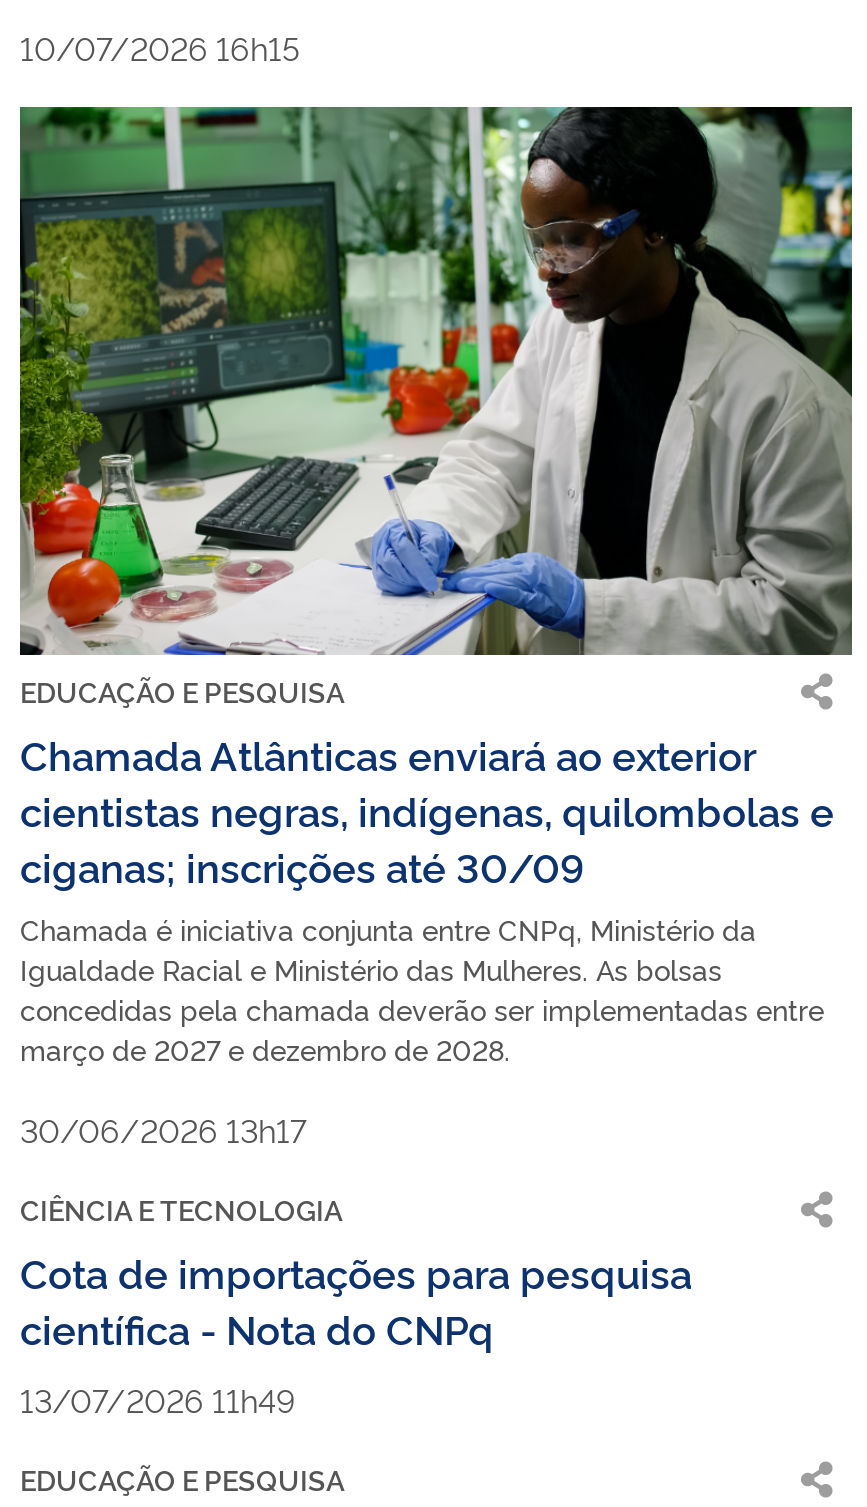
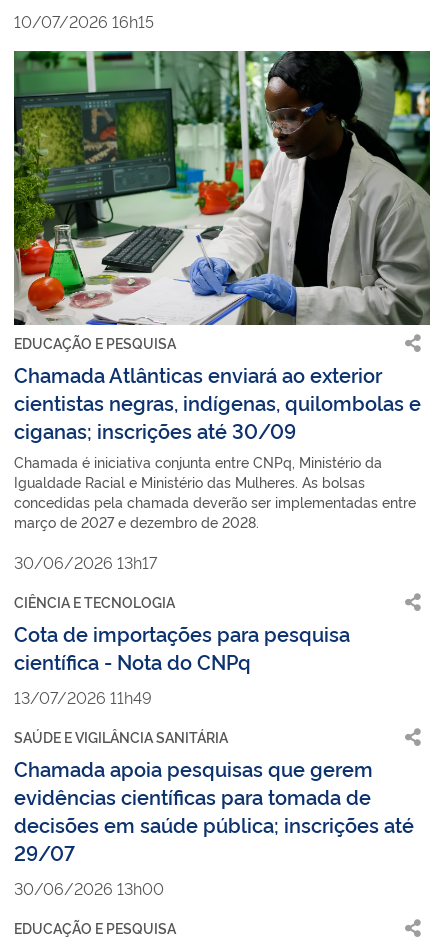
+ SAÚDE E VIGILÂNCIA SANITÁRIA
+ Chamada apoia pesquisas que gerem
+ evidências científicas para tomada de
+ decisões em saúde pública; inscrições até
+ 29/07
+ 30/06/2026 13h00
